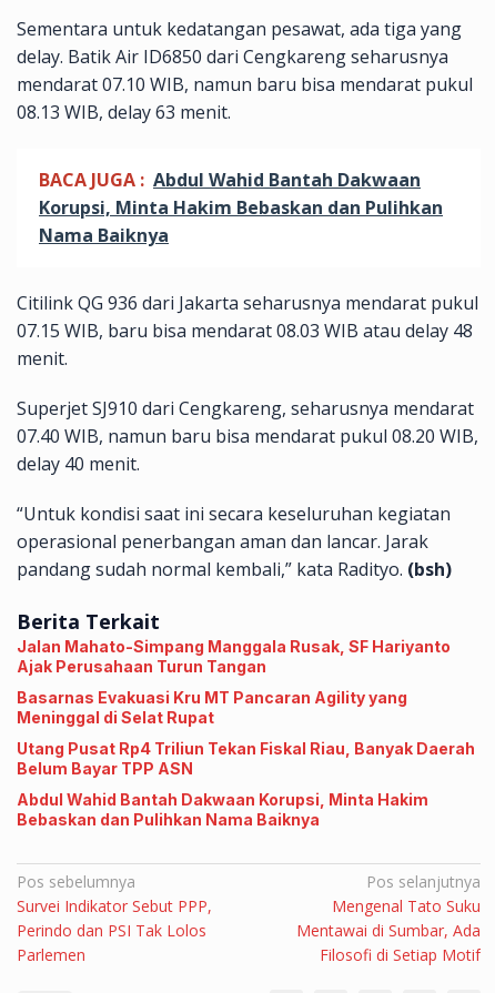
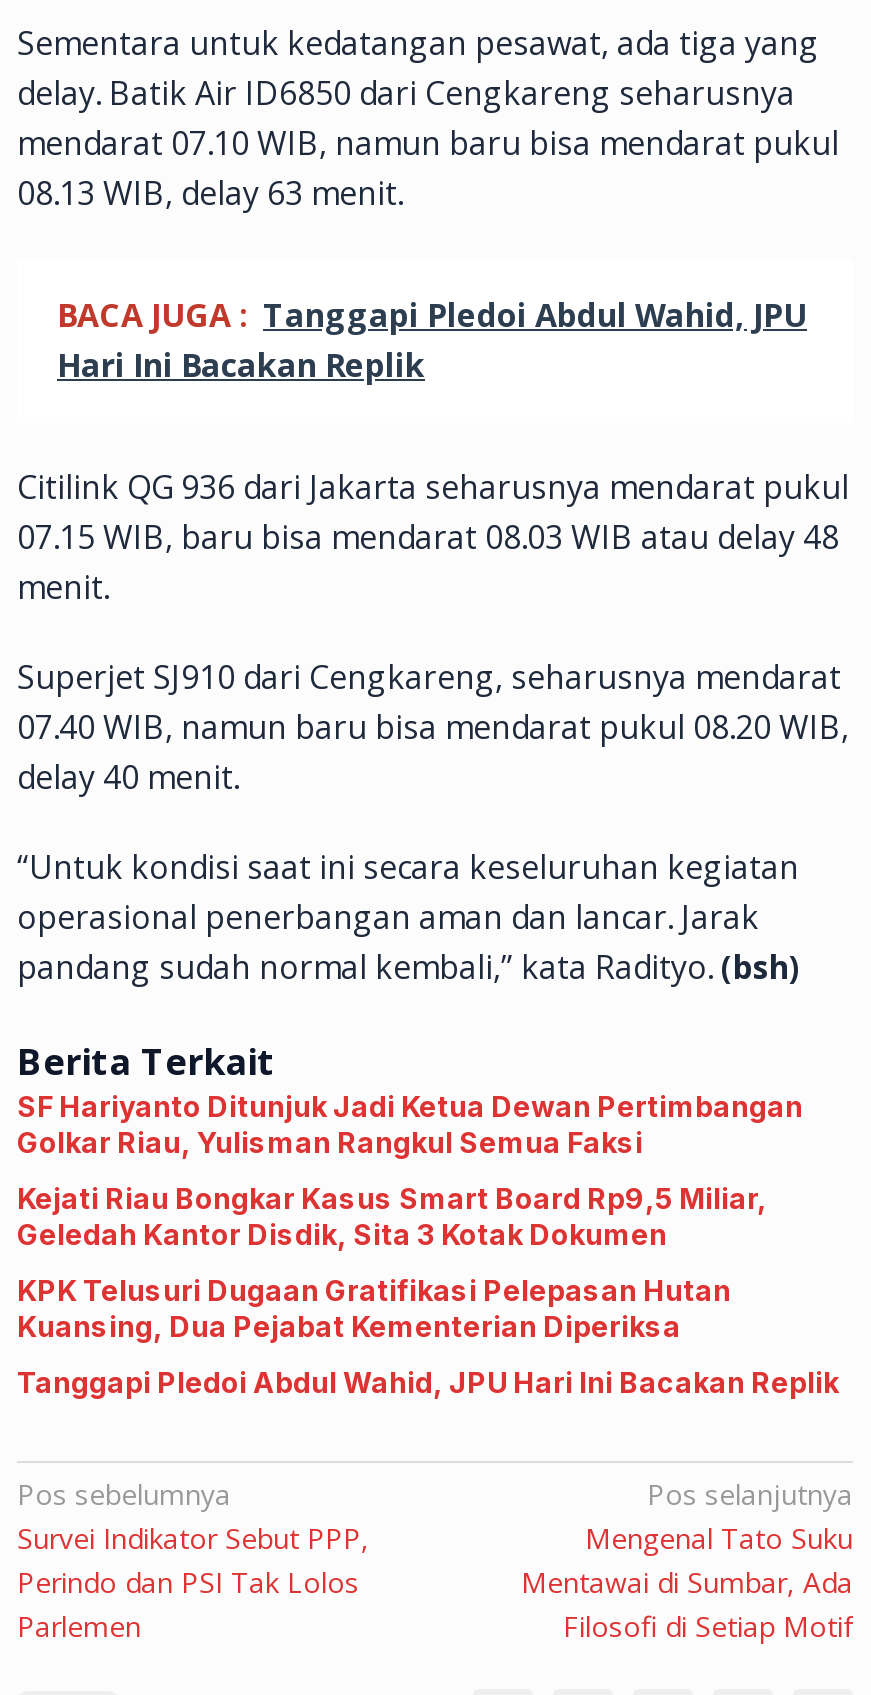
- BACA JUGA : Abdul Wahid Bantah Dakwaan
- Korupsi, Minta Hakim Bebaskan dan Pulihkan
- Nama Baiknya
+ BACA JUGA : Tanggapi Pledoi Abdul Wahid, JPU
+ Hari Ini Bacakan Replik

- Jalan Mahato-Simpang Manggala Rusak, SF Hariyanto
- Ajak Perusahaan Turun Tangan
+ SF Hariyanto Ditunjuk Jadi Ketua Dewan Pertimbangan
+ Golkar Riau, Yulisman Rangkul Semua Faksi

- Basarnas Evakuasi Kru MT Pancaran Agility yang
- Meninggal di Selat Rupat
+ Kejati Riau Bongkar Kasus Smart Board Rp9,5 Miliar,
+ Geledah Kantor Disdik, Sita 3 Kotak Dokumen

- Utang Pusat Rp4 Triliun Tekan Fiskal Riau, Banyak Daerah
- Belum Bayar TPP ASN
+ KPK Telusuri Dugaan Gratifikasi Pelepasan Hutan
+ Kuansing, Dua Pejabat Kementerian Diperiksa

- Abdul Wahid Bantah Dakwaan Korupsi, Minta Hakim
- Bebaskan dan Pulihkan Nama Baiknya
+ Tanggapi Pledoi Abdul Wahid, JPU Hari Ini Bacakan Replik
